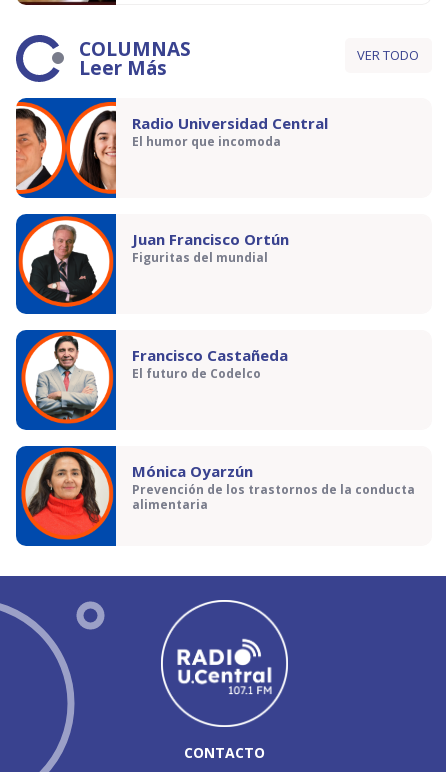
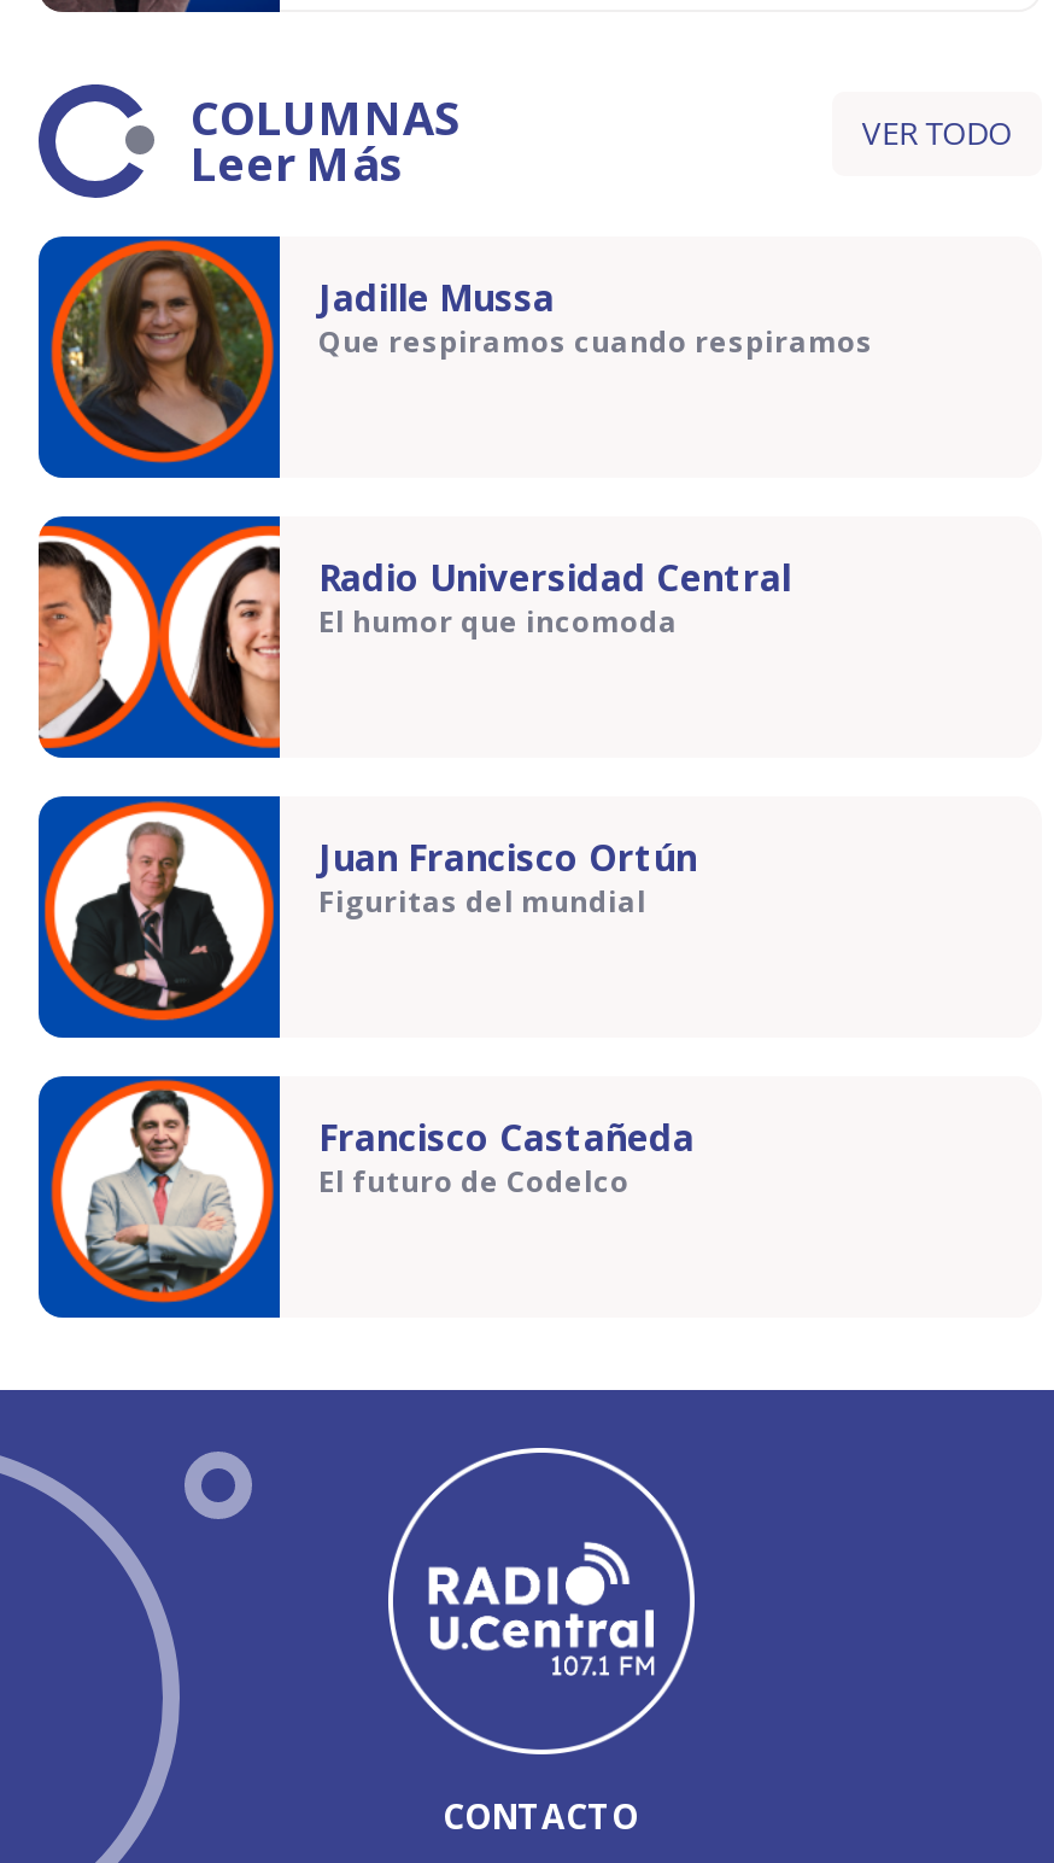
+ [image]
+ Jadille Mussa
+ Que respiramos cuando respiramos

moved down: [image] | Radio Universidad Central | El humor que incomoda | Juan Francisco Ortún | Figuritas del mundial | Francisco Castañeda | El futuro de Codelco

- [image]
- Mónica Oyarzún
- Prevención de los trastornos de la conducta
- alimentaria
